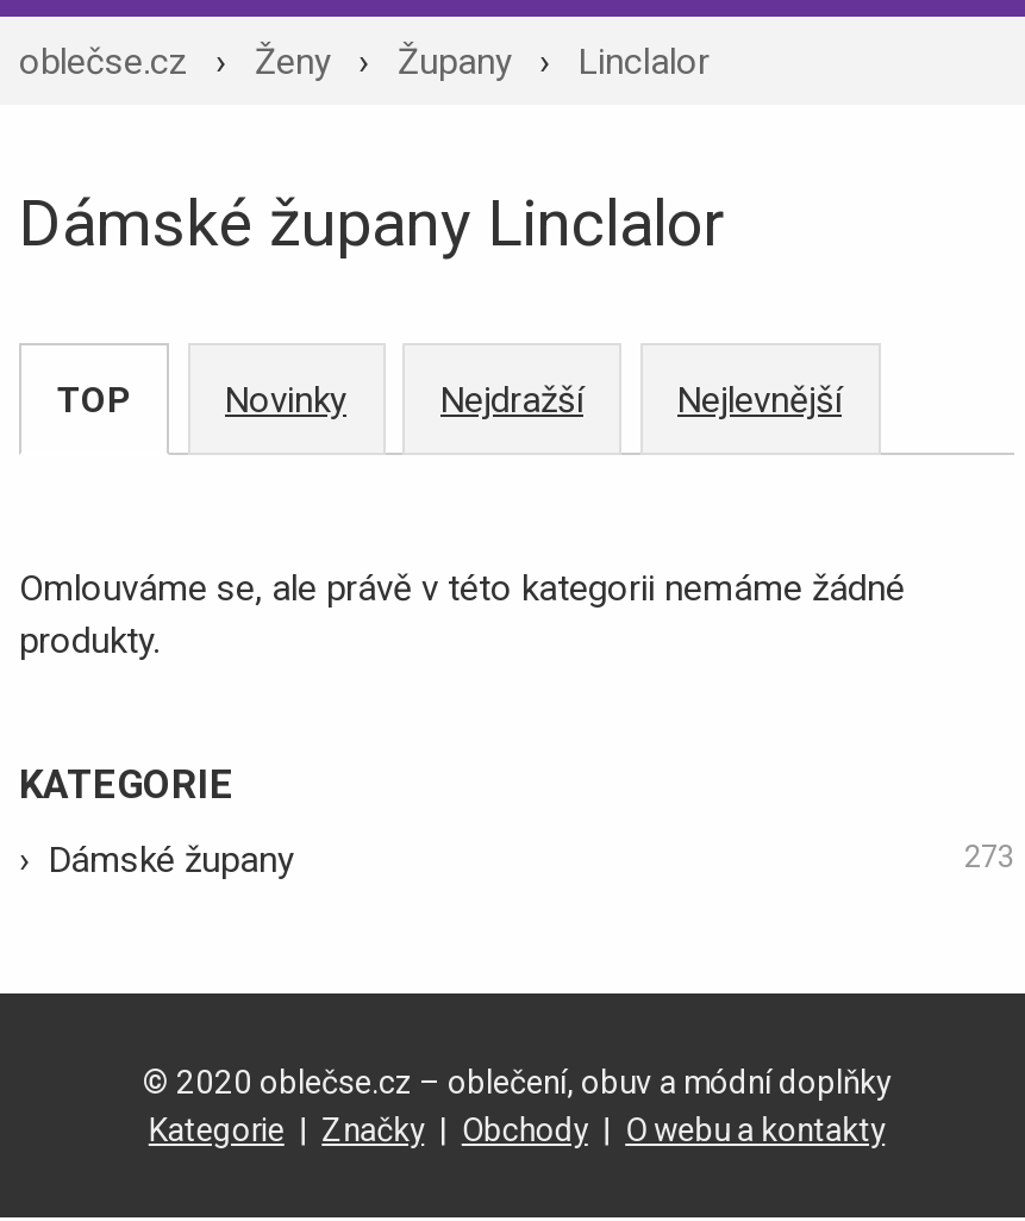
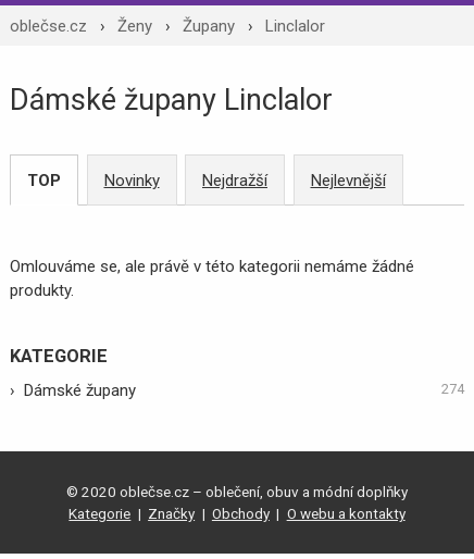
- 273
+ 274
